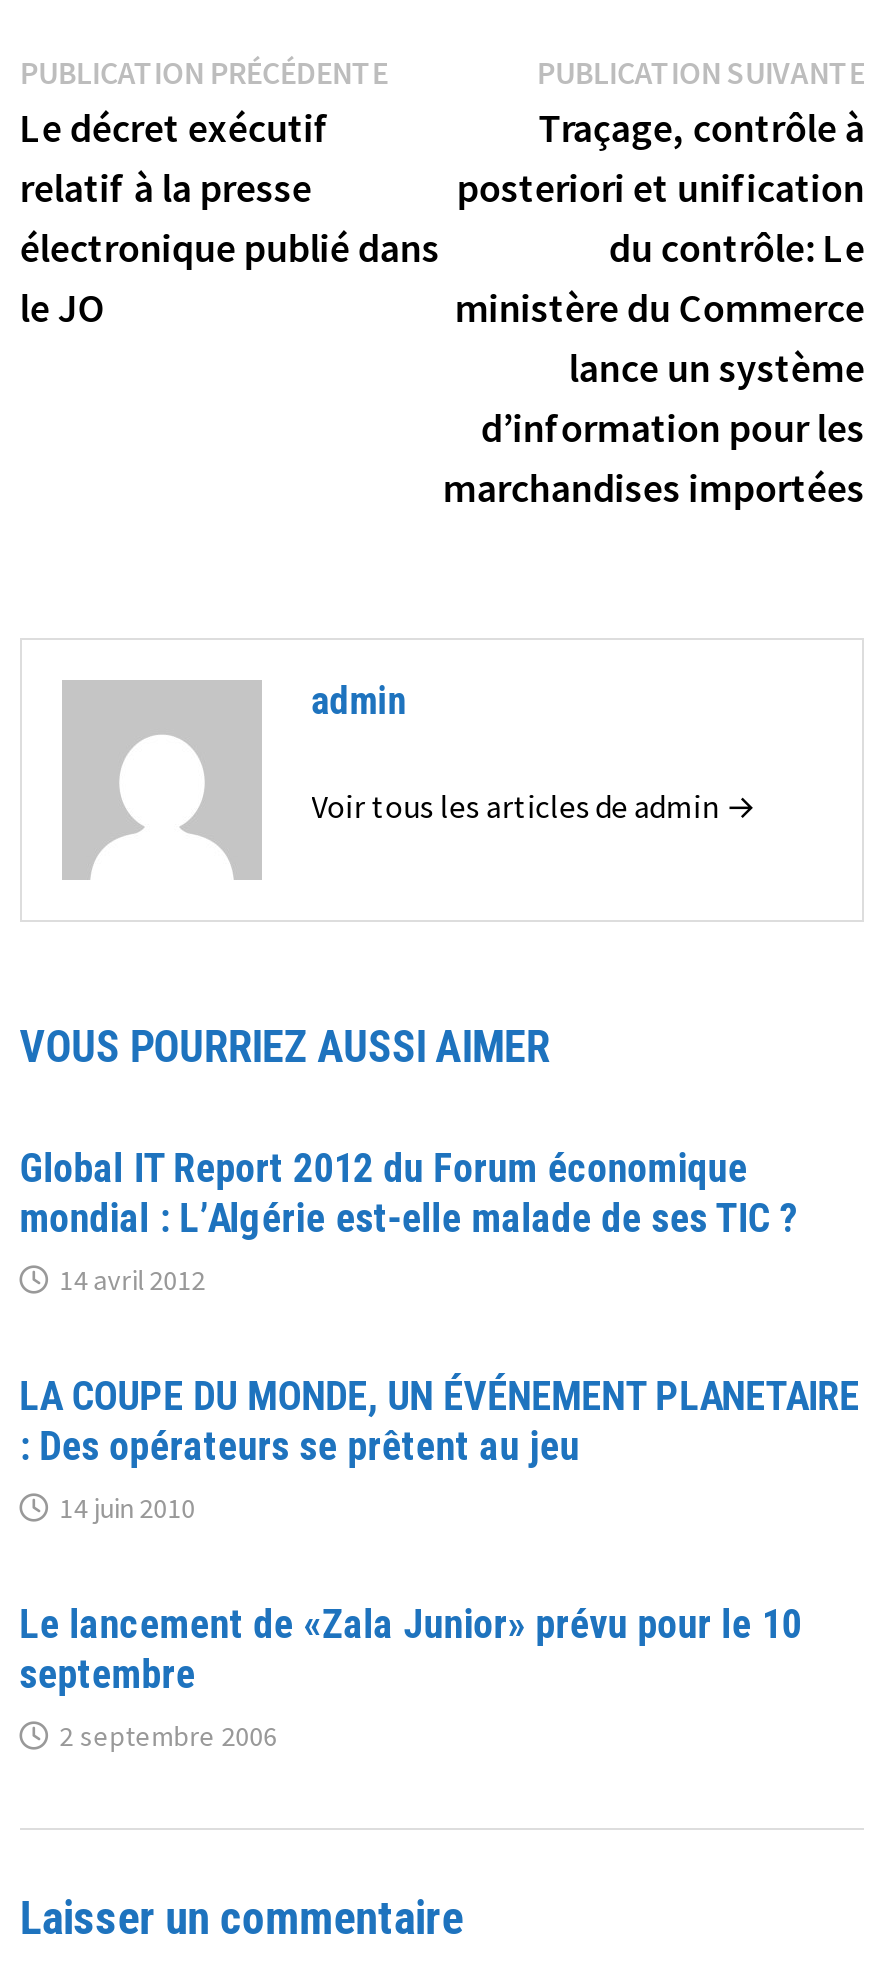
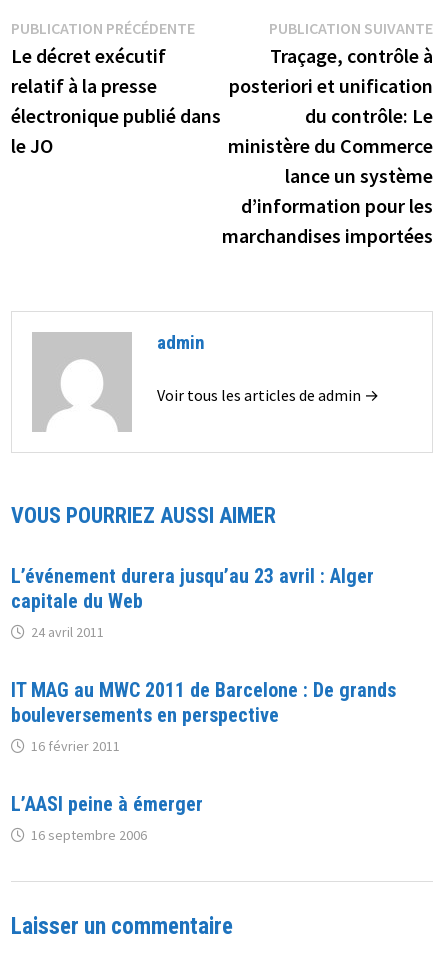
- Global IT Report 2012 du Forum économique
- mondial : L’Algérie est-elle malade de ses TIC ?
- 14 avril 2012
+ L’événement durera jusqu’au 23 avril : Alger
+ capitale du Web
+ 24 avril 2011

- LA COUPE DU MONDE, UN ÉVÉNEMENT PLANETAIRE
- : Des opérateurs se prêtent au jeu
- 14 juin 2010
+ IT MAG au MWC 2011 de Barcelone : De grands
+ bouleversements en perspective
+ 16 février 2011

- Le lancement de «Zala Junior» prévu pour le 10
- septembre
- 2 septembre 2006
+ L’AASI peine à émerger
+ 16 septembre 2006
